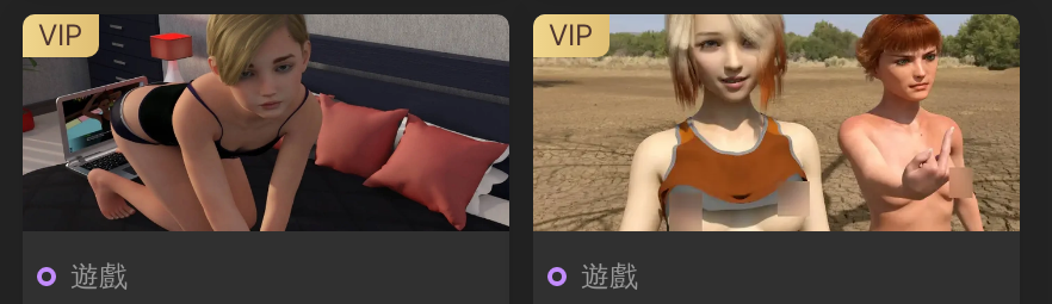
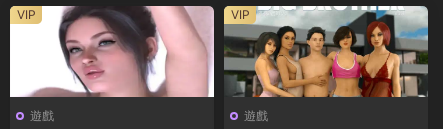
- [image]
+ [image]

- [image]
+ [image]
